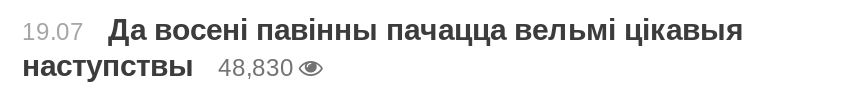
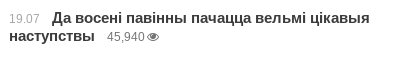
- наступствы 48,830
+ наступствы 45,940
